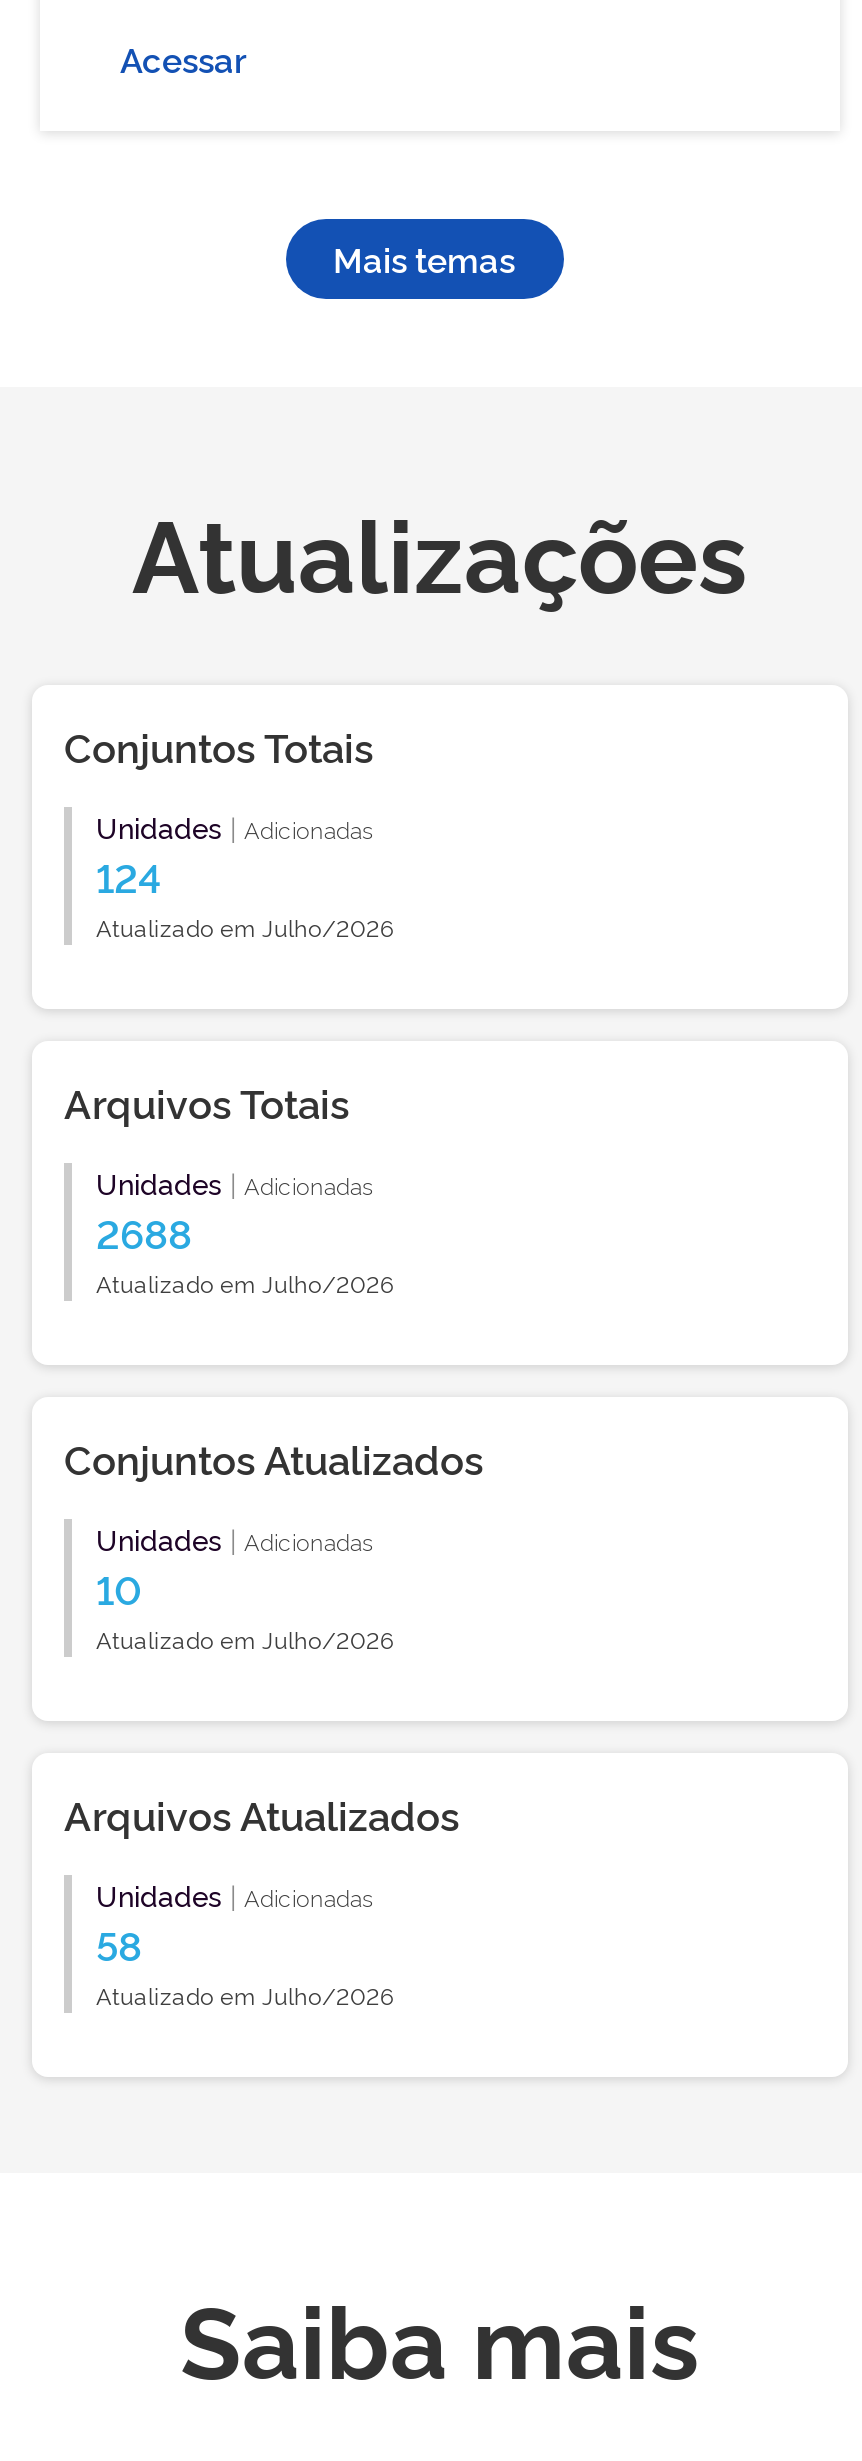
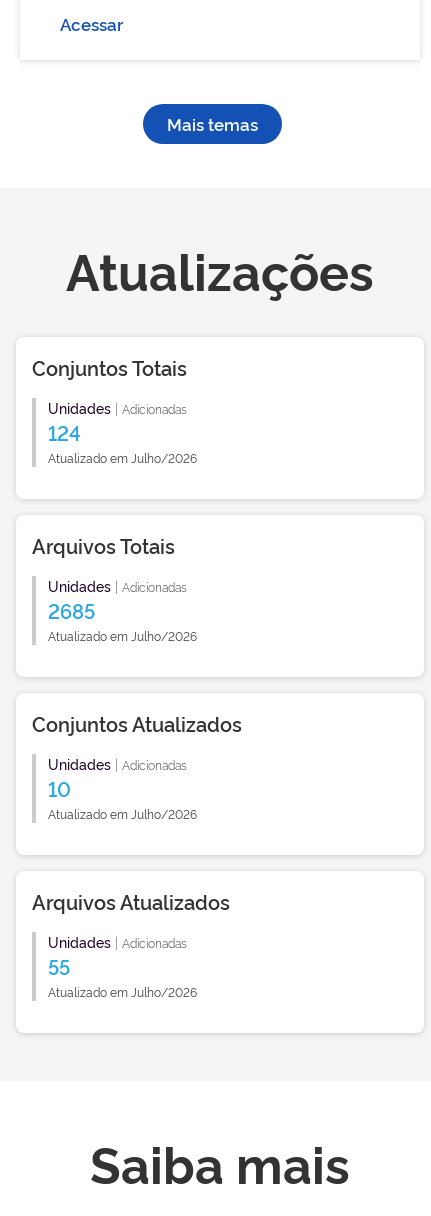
- 2688
+ 2685

- 58
+ 55
